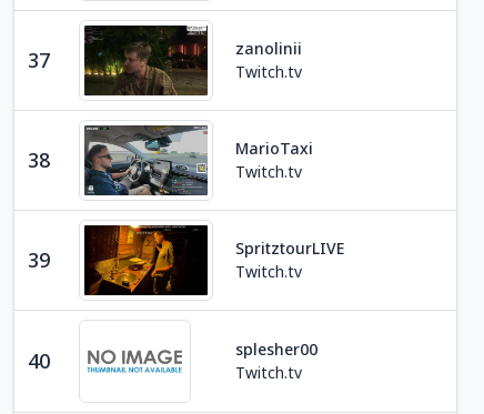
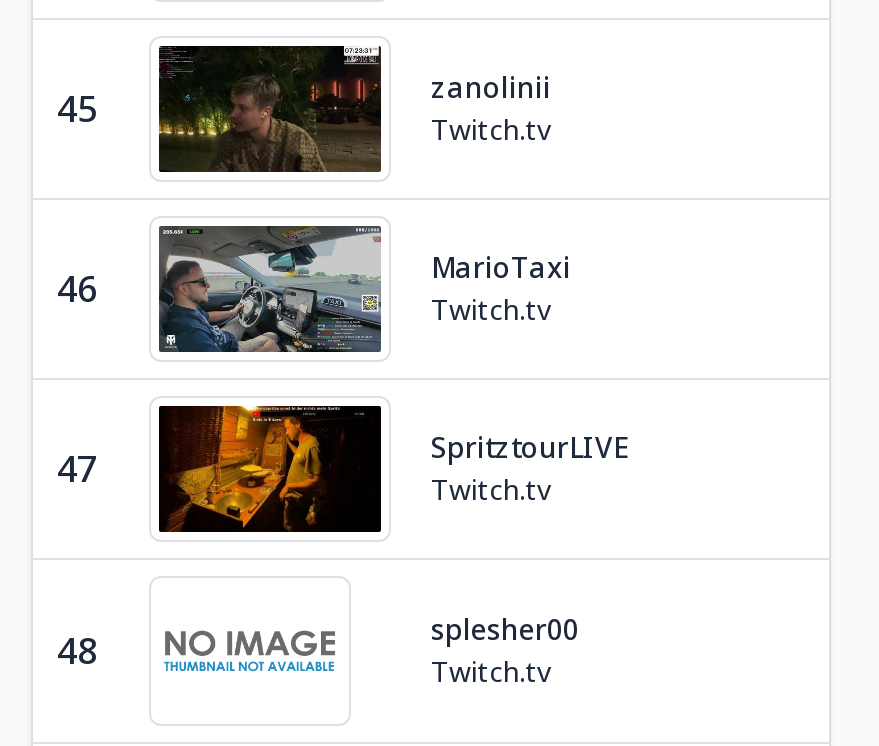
- 37
+ 45

- 38
+ 46

- 39
+ 47

- 40
+ 48
